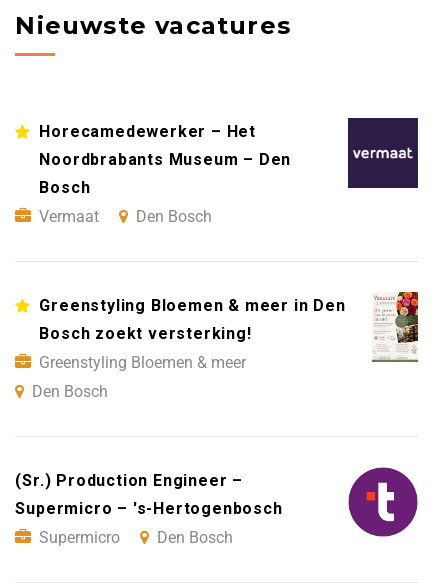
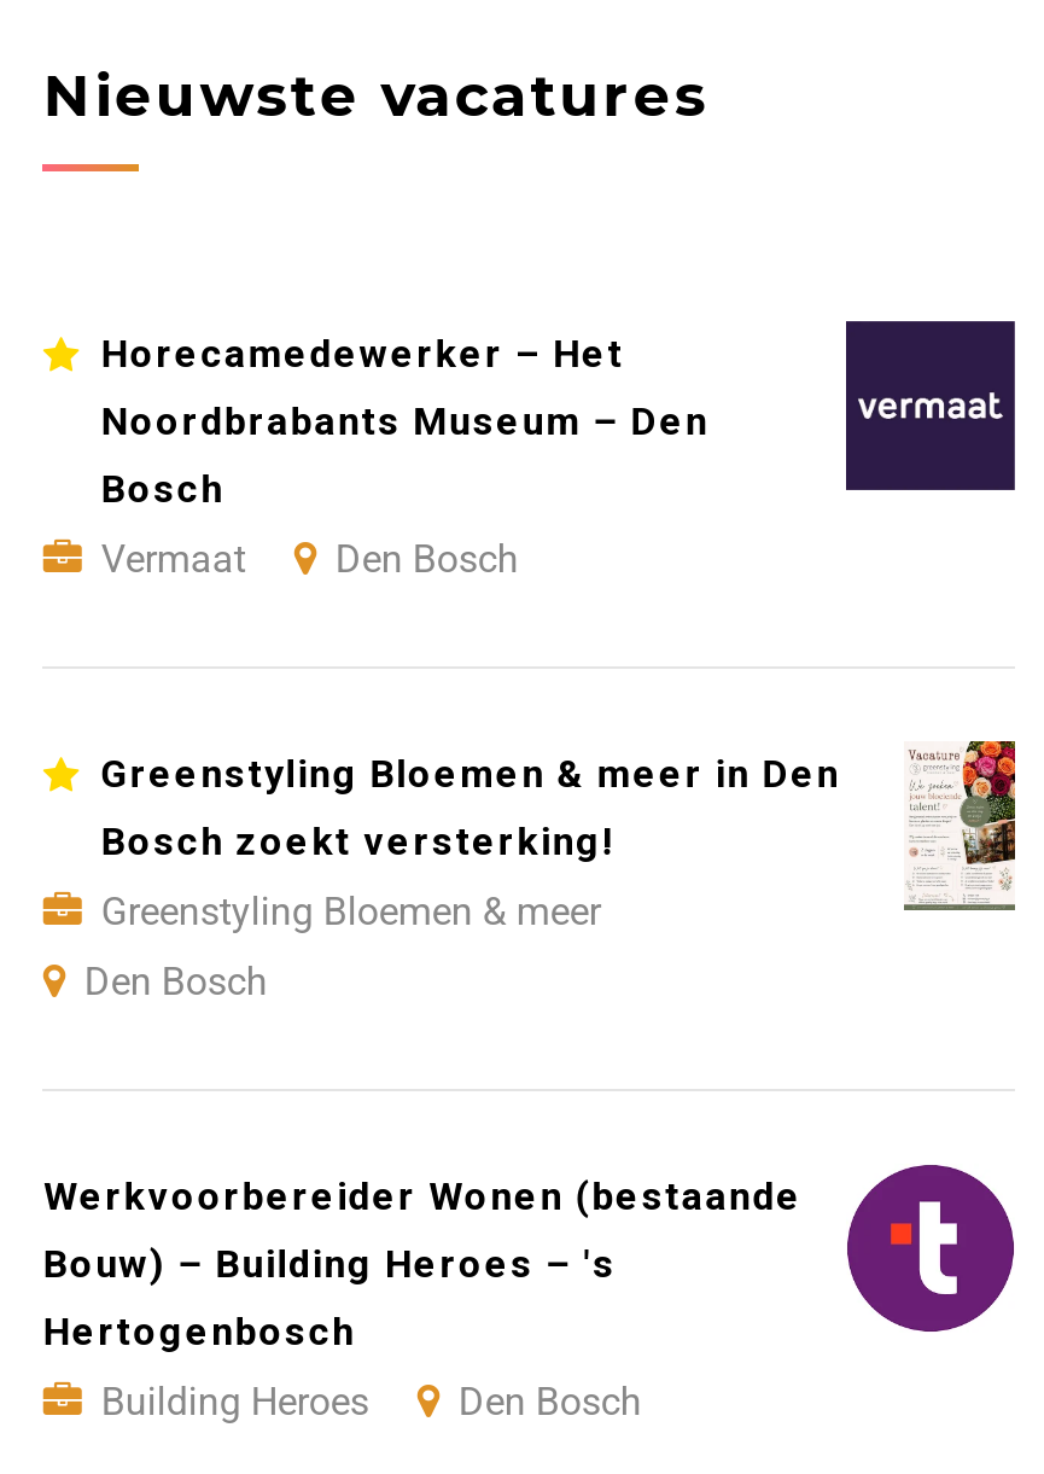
- (Sr.) Production Engineer –
- Supermicro – 's-Hertogenbosch
- Supermicro
+ Werkvoorbereider Wonen (bestaande
+ Bouw) – Building Heroes – 's
+ Hertogenbosch
+ Building Heroes
